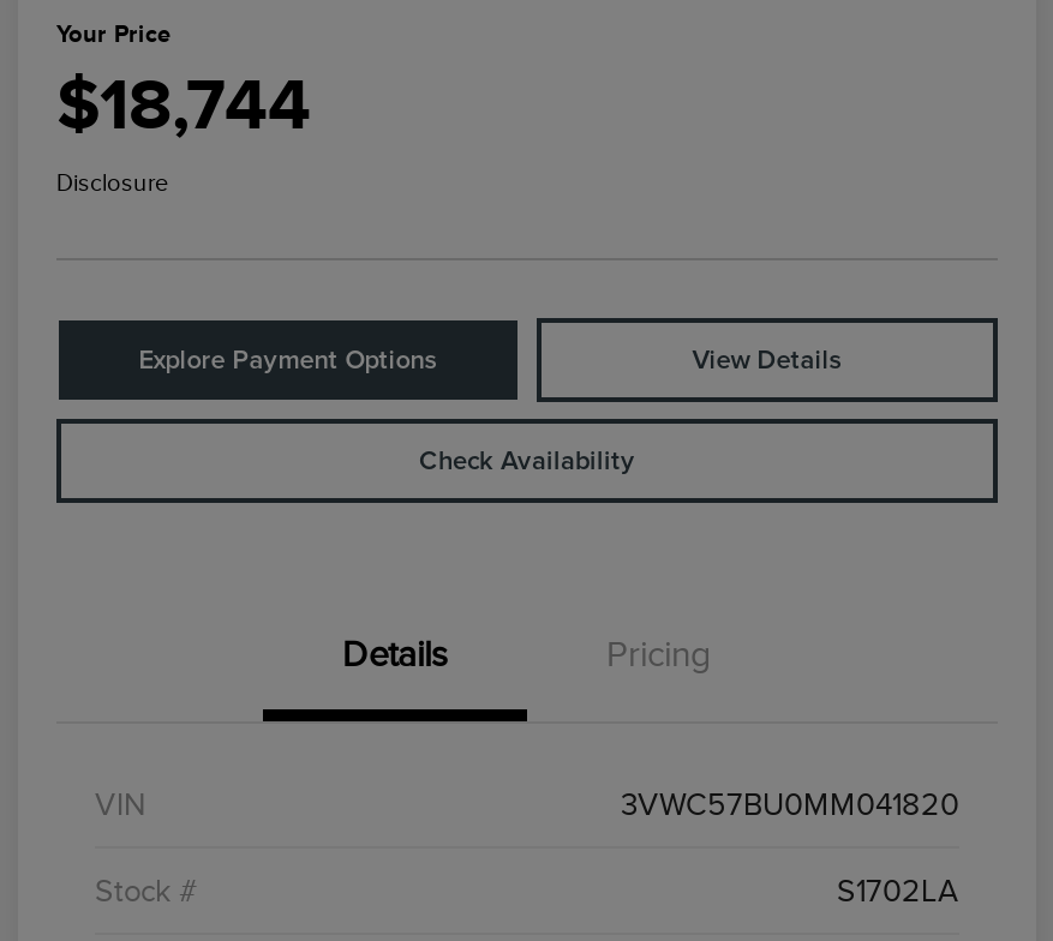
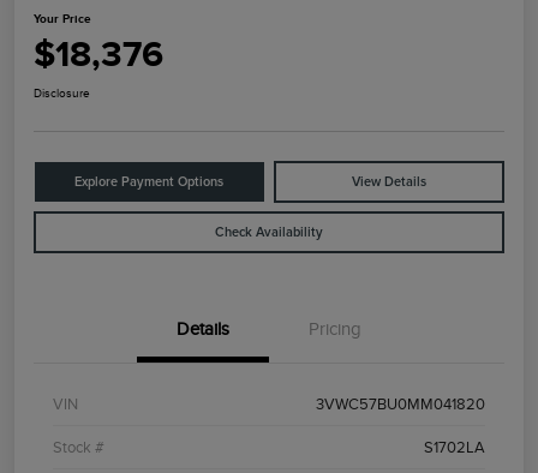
- $18,744
+ $18,376
